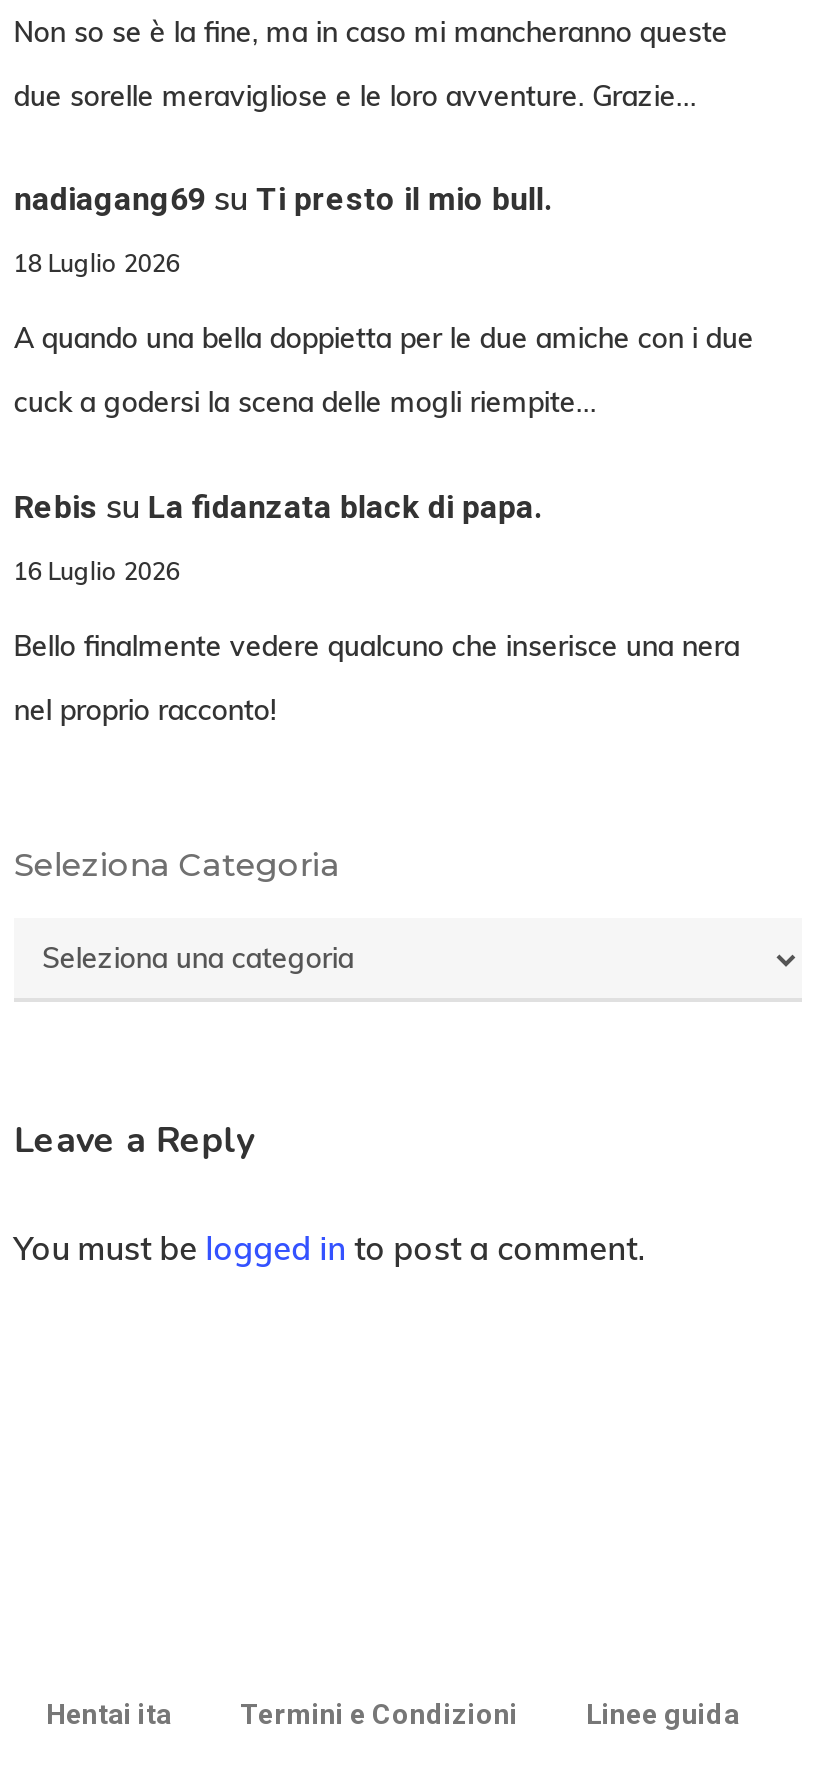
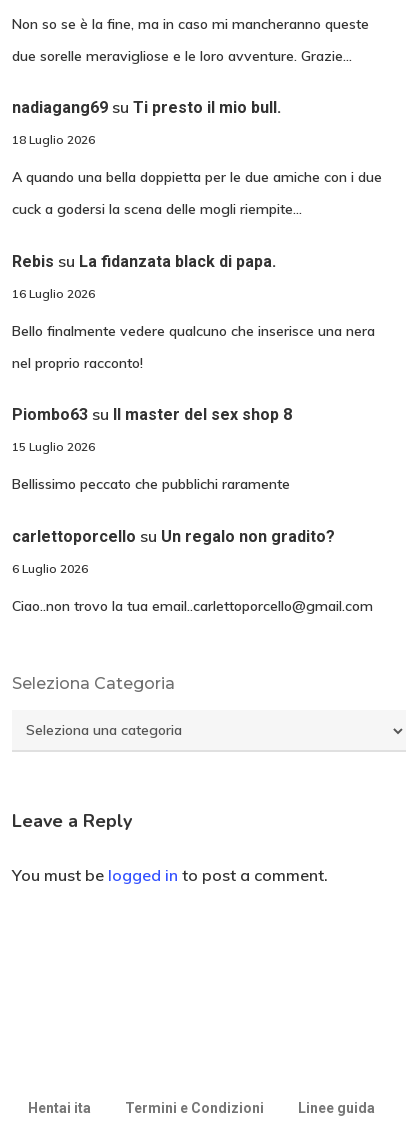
+ Piombo63 su Il master del sex shop 8
+ 15 Luglio 2026
+ Bellissimo peccato che pubblichi raramente
+ carlettoporcello su Un regalo non gradito?
+ 6 Luglio 2026
+ Ciao..non trovo la tua email..carlettoporcello@gmail.com
